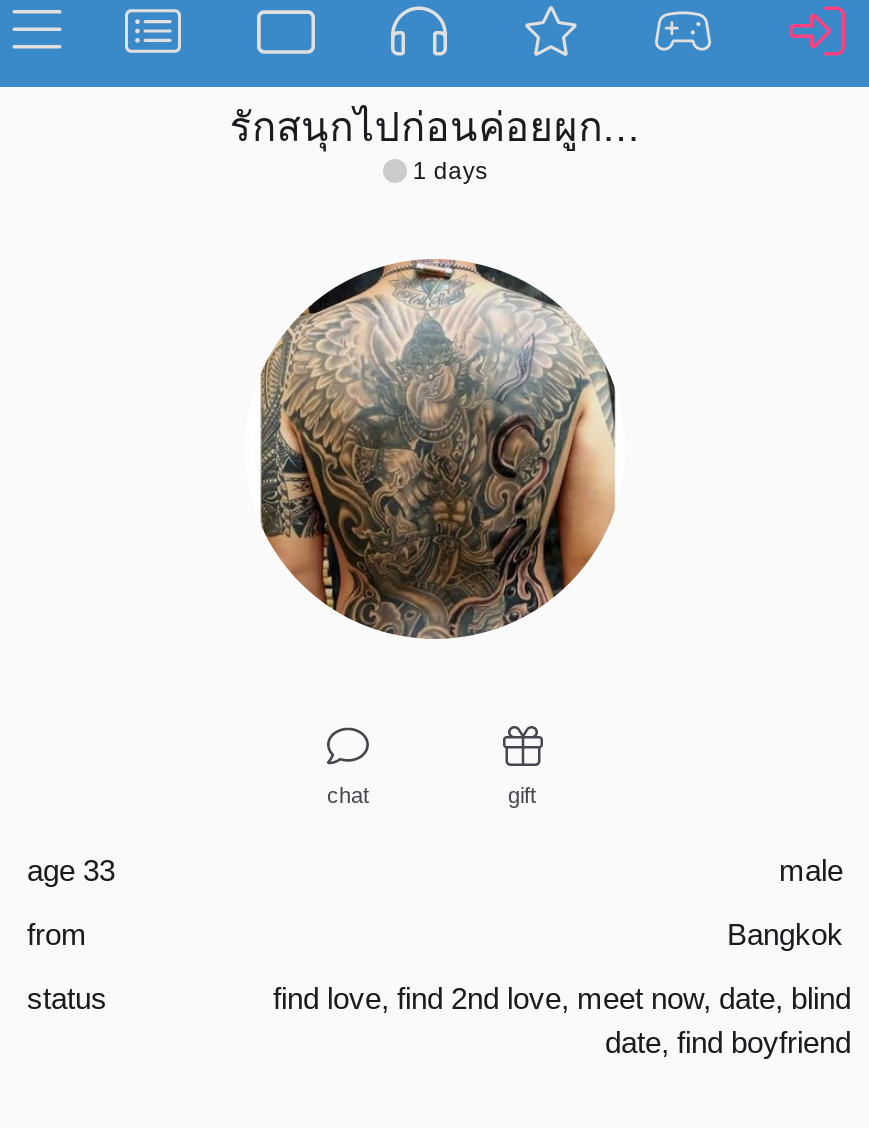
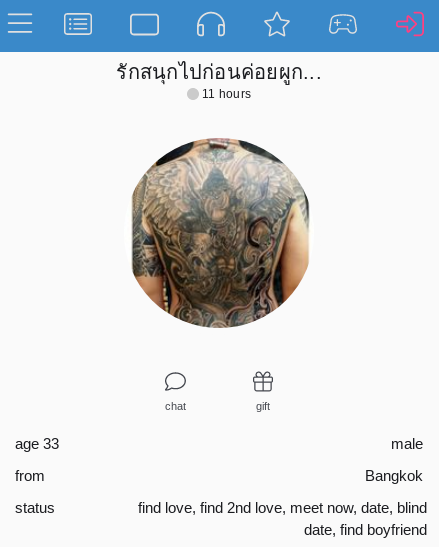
- 1 days
+ 11 hours
